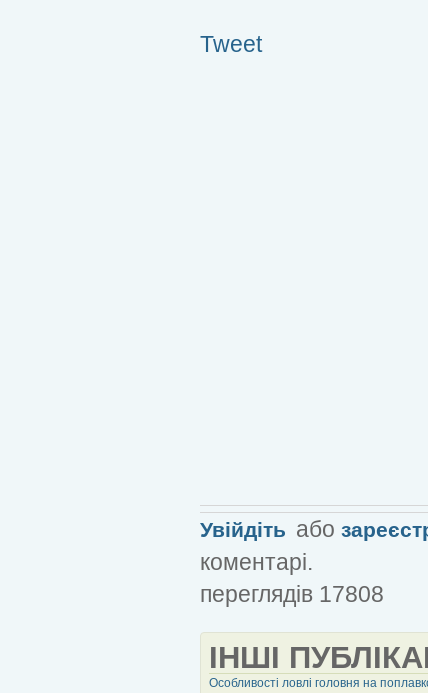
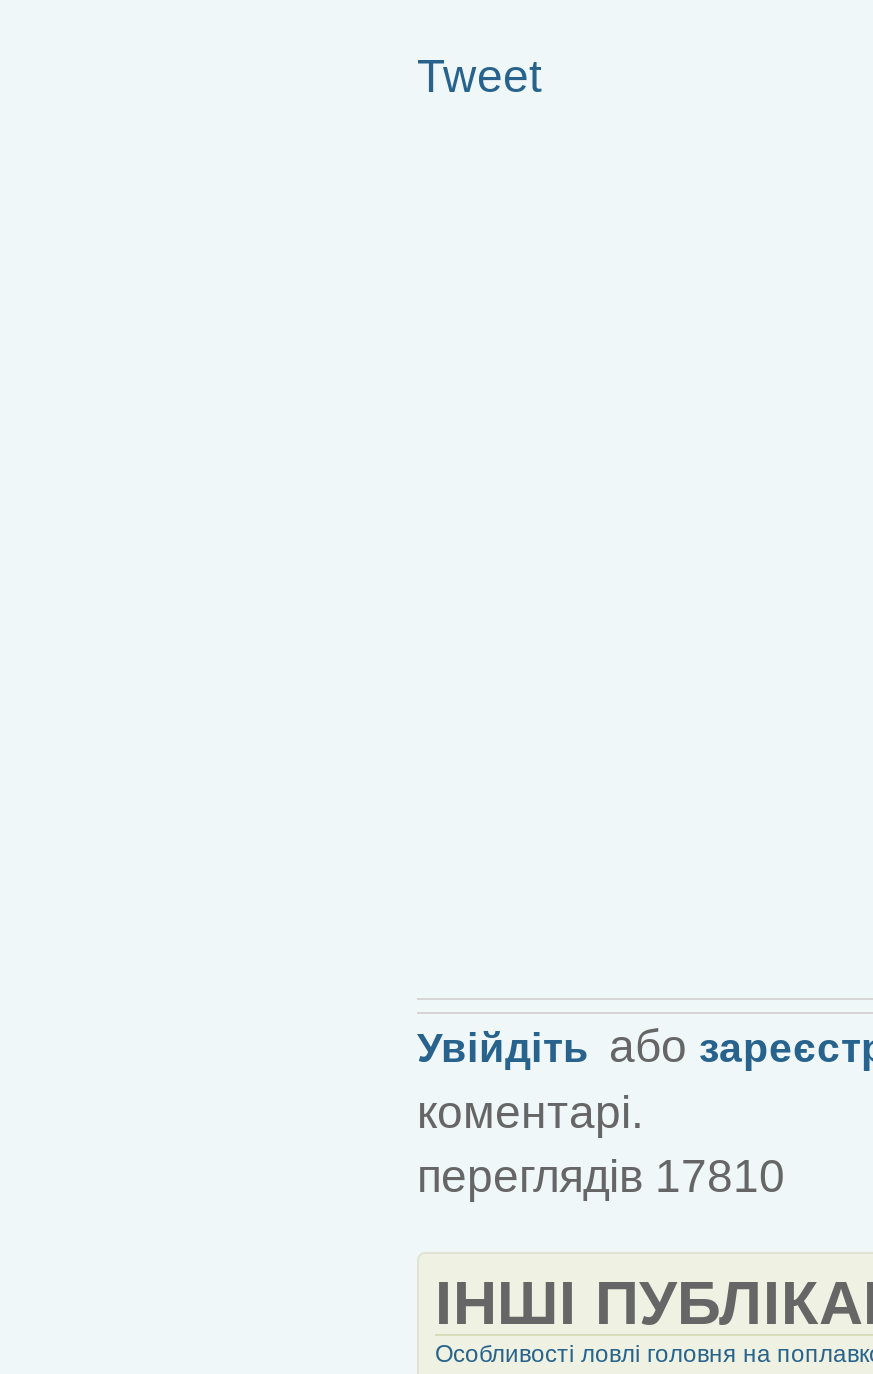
- переглядів 17808
+ переглядів 17810
